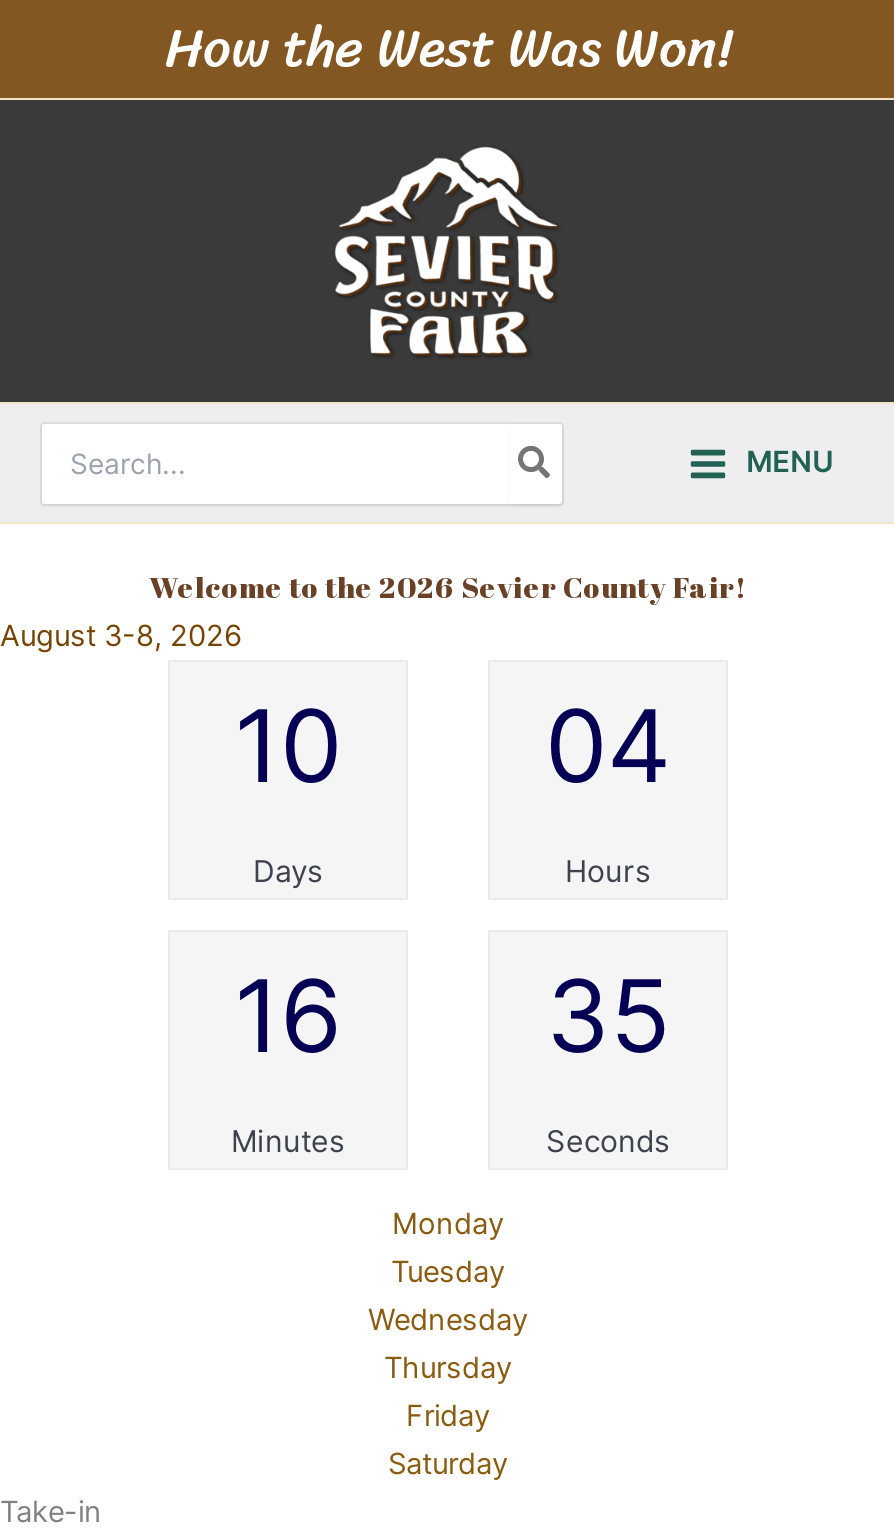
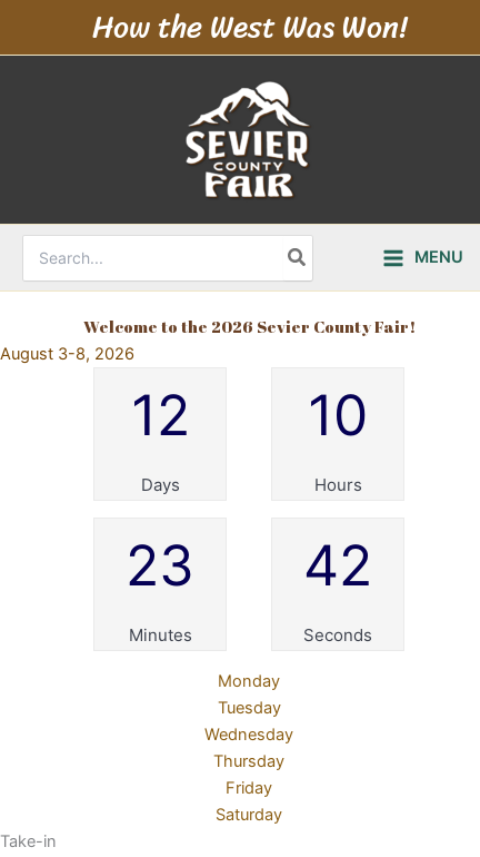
- 10
+ 12

- 04
+ 10

- 16
+ 23

- 35
+ 42
